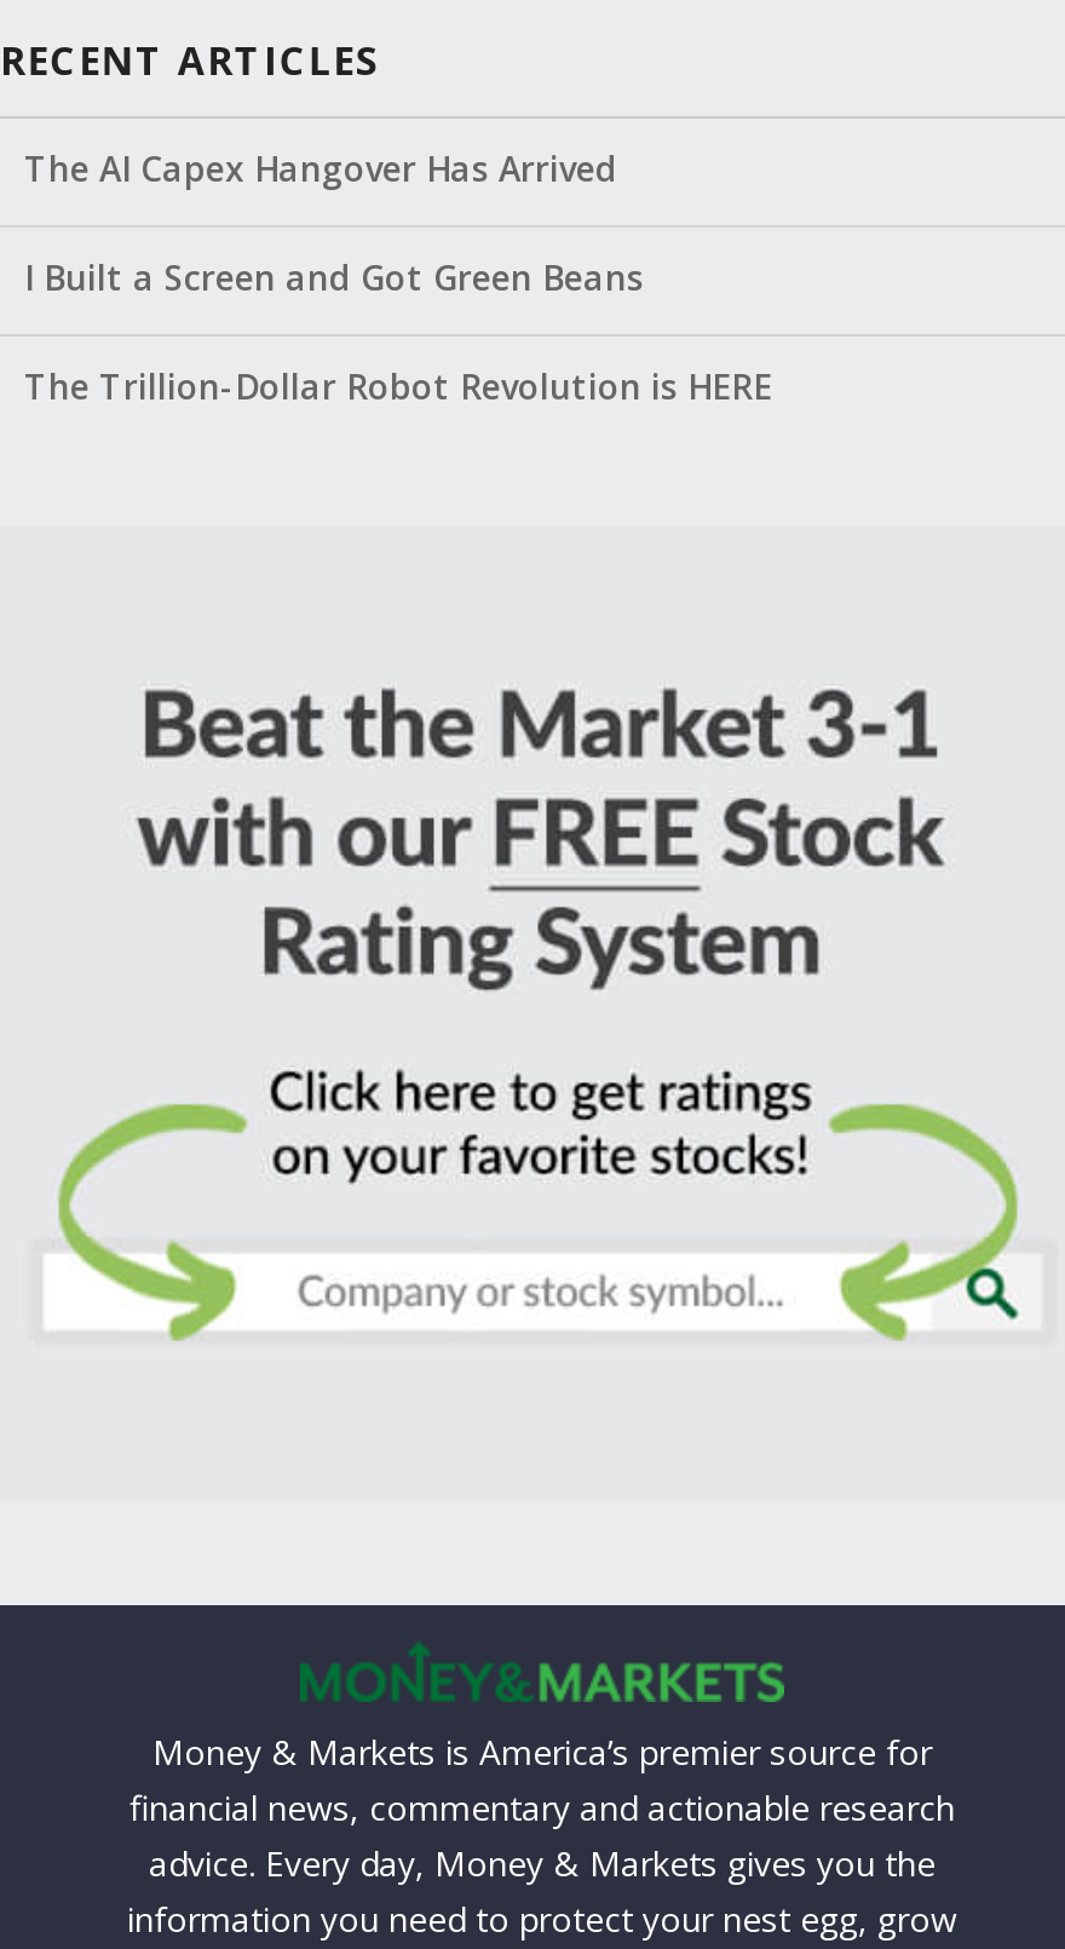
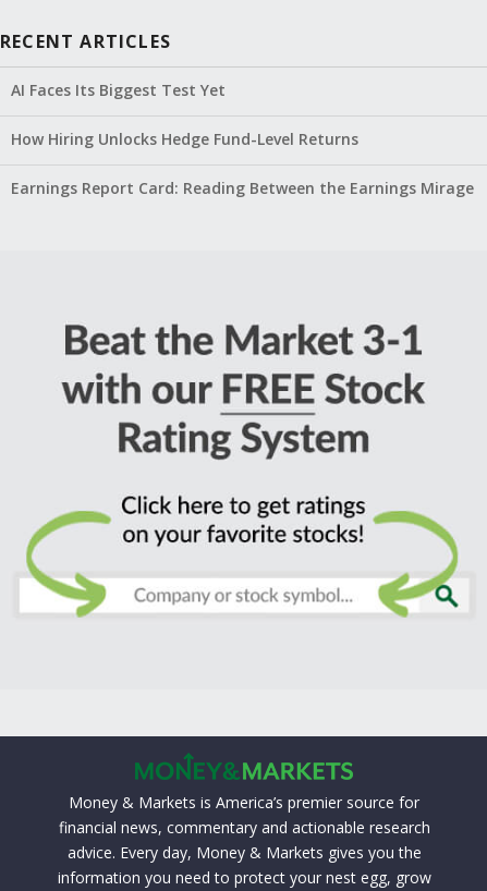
- The AI Capex Hangover Has Arrived
+ AI Faces Its Biggest Test Yet

- I Built a Screen and Got Green Beans
+ How Hiring Unlocks Hedge Fund-Level Returns

- The Trillion-Dollar Robot Revolution is HERE
+ Earnings Report Card: Reading Between the Earnings Mirage
